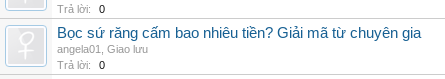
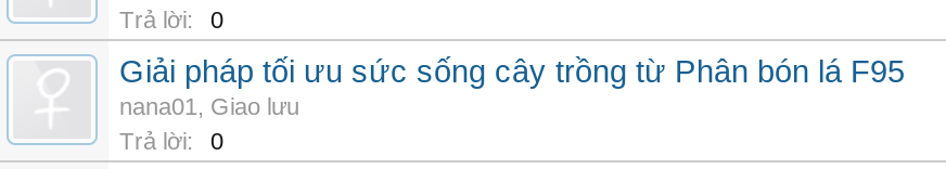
- Bọc sứ răng cấm bao nhiêu tiền? Giải mã từ chuyên gia
- angela01, Giao lưu
+ Giải pháp tối ưu sức sống cây trồng từ Phân bón lá F95
+ nana01, Giao lưu
